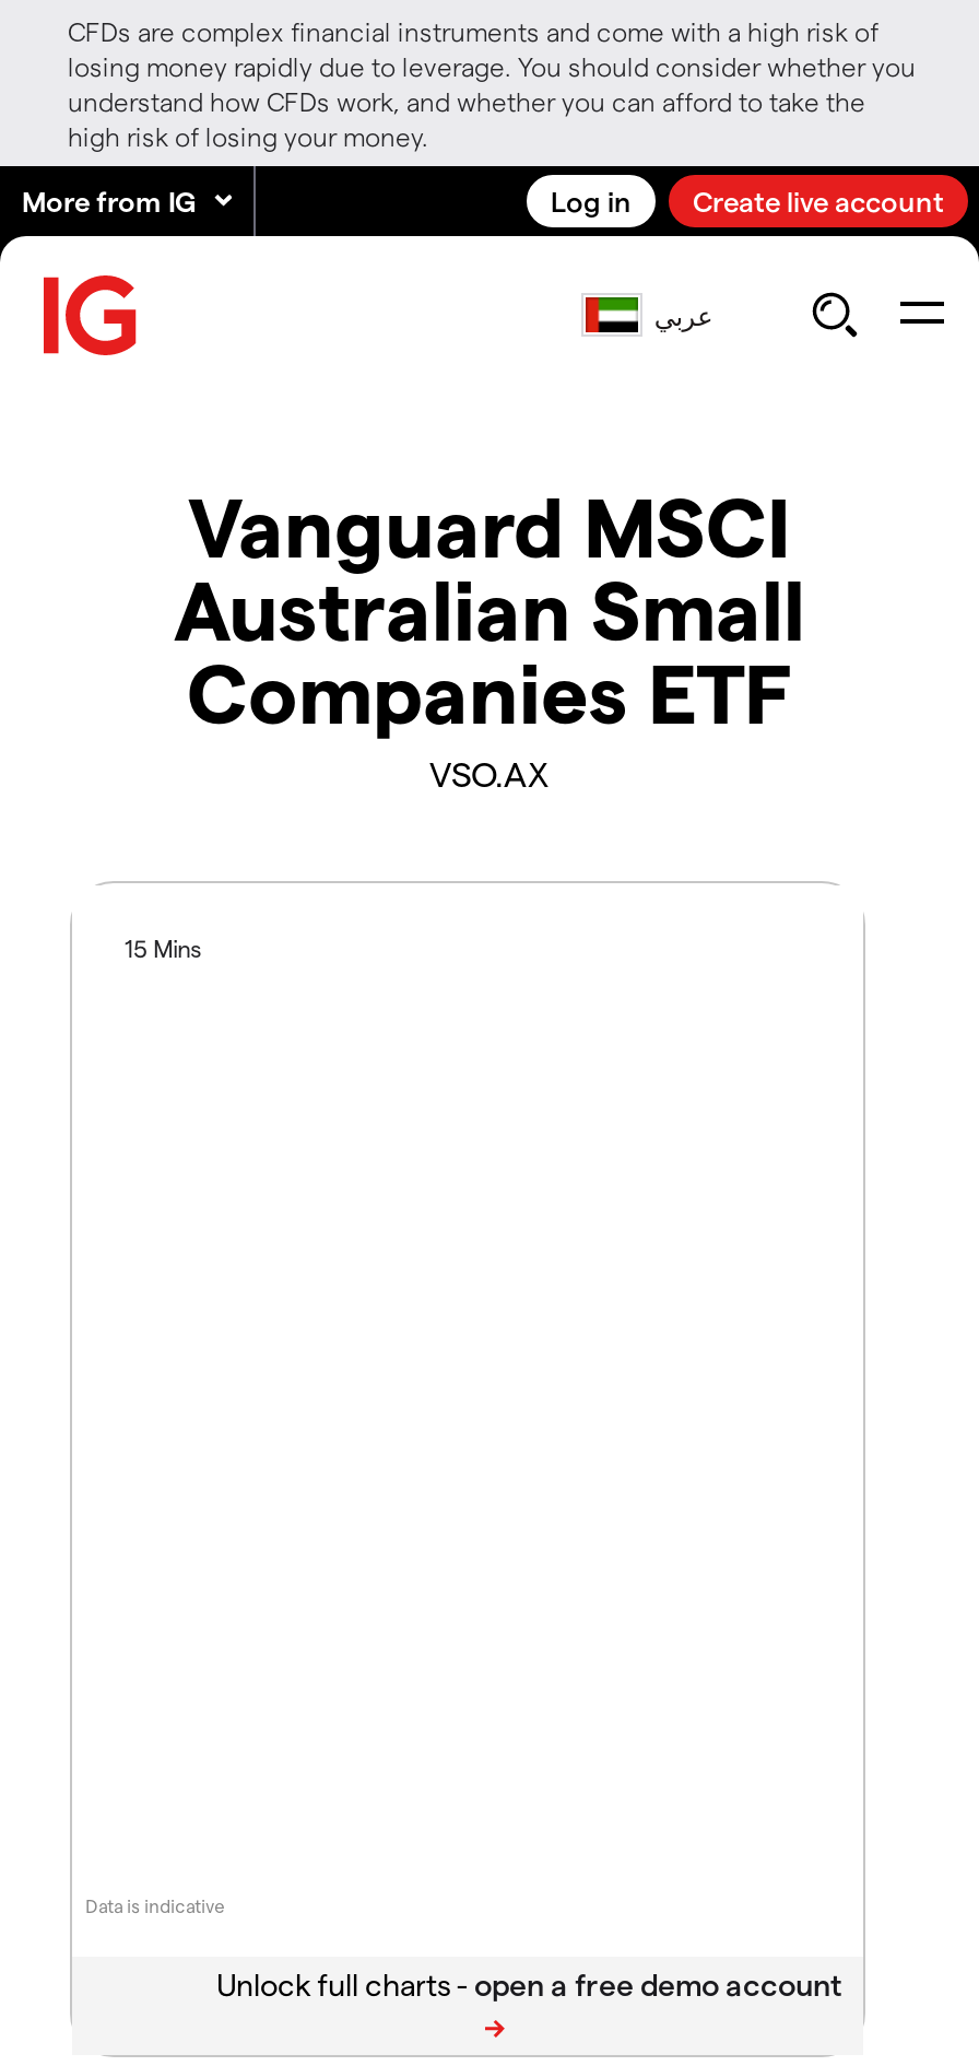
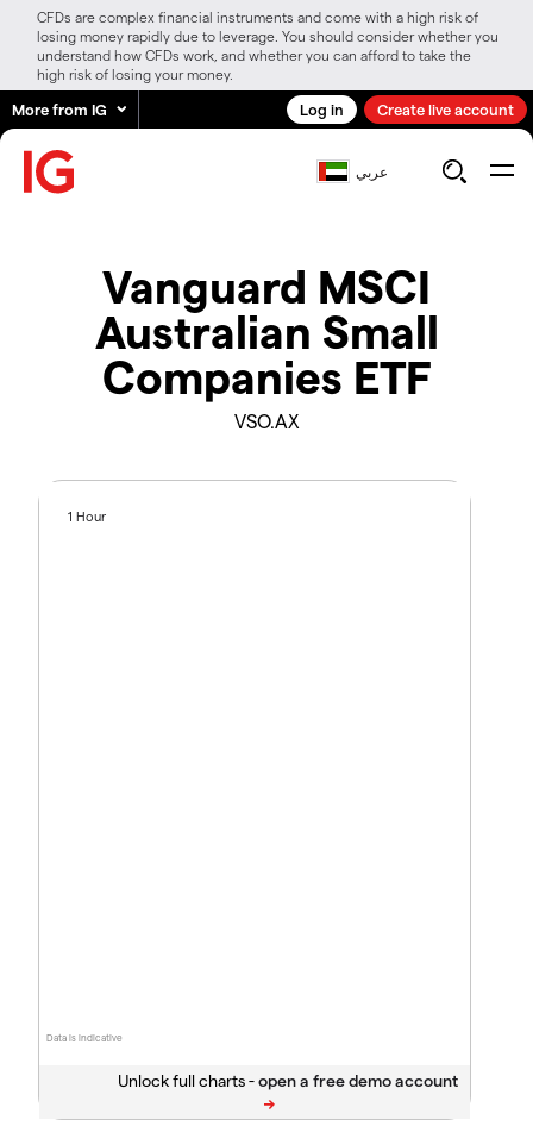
- 15 Mins
+ 1 Hour
